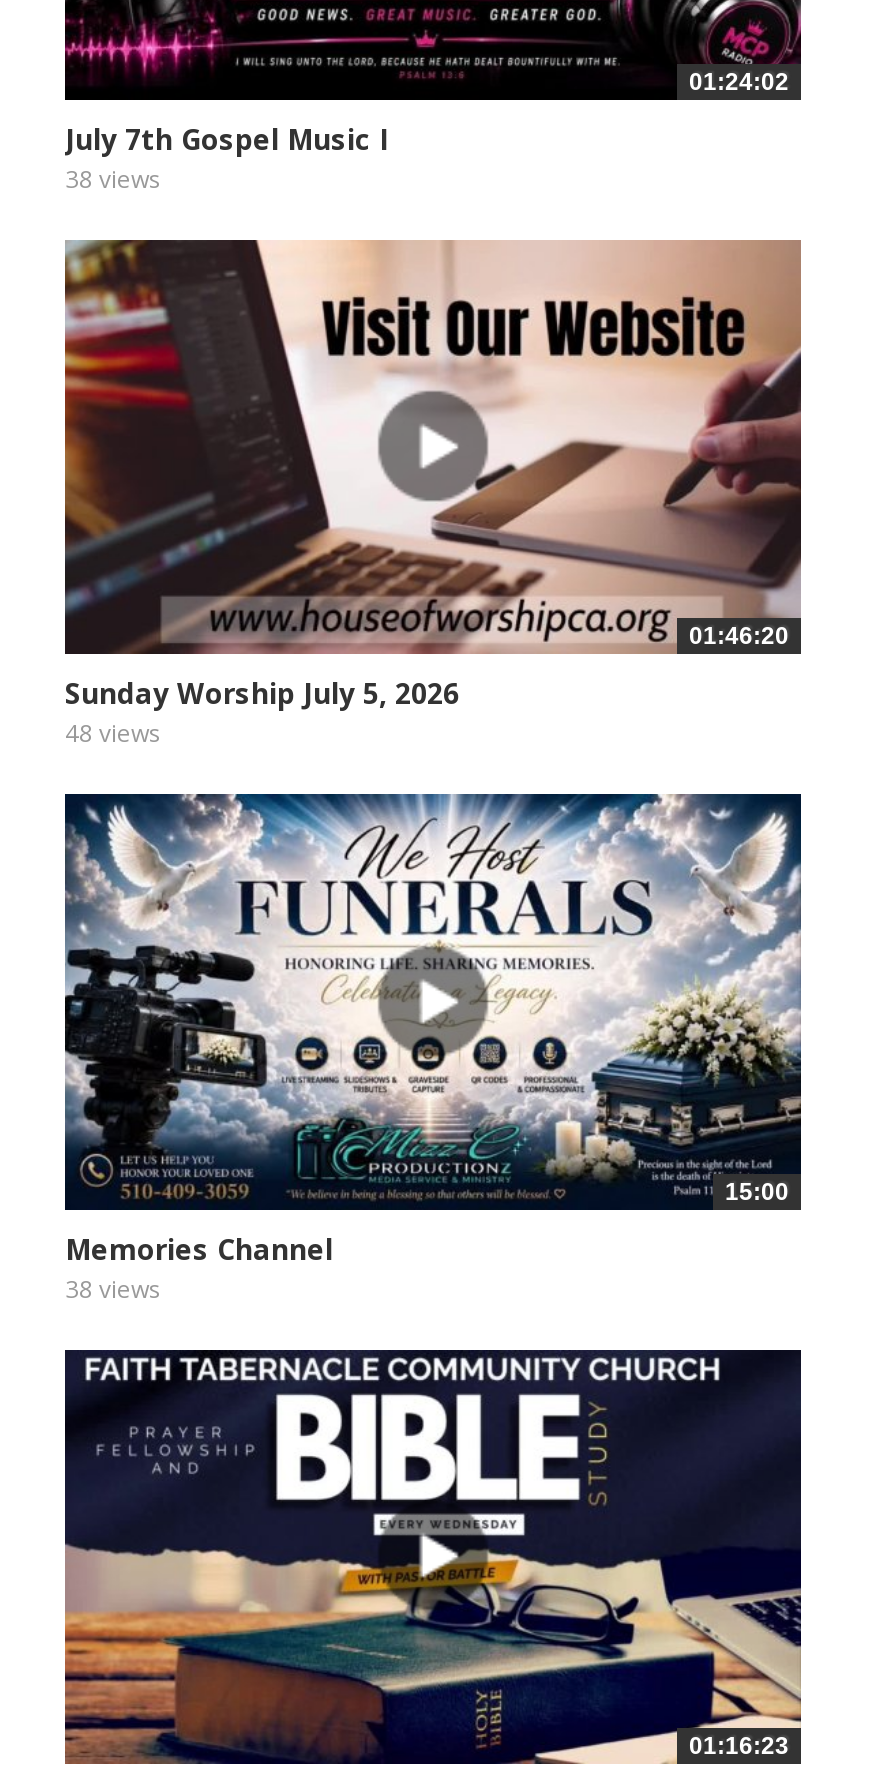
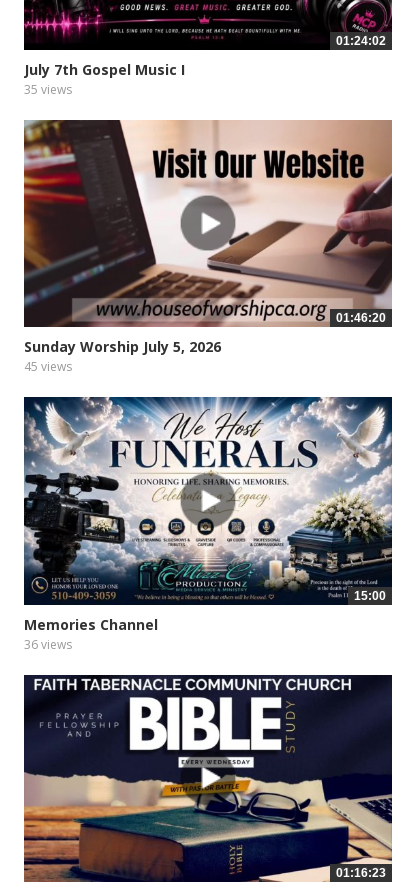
- 38 views
+ 35 views

- 48 views
+ 45 views

- 38 views
+ 36 views
